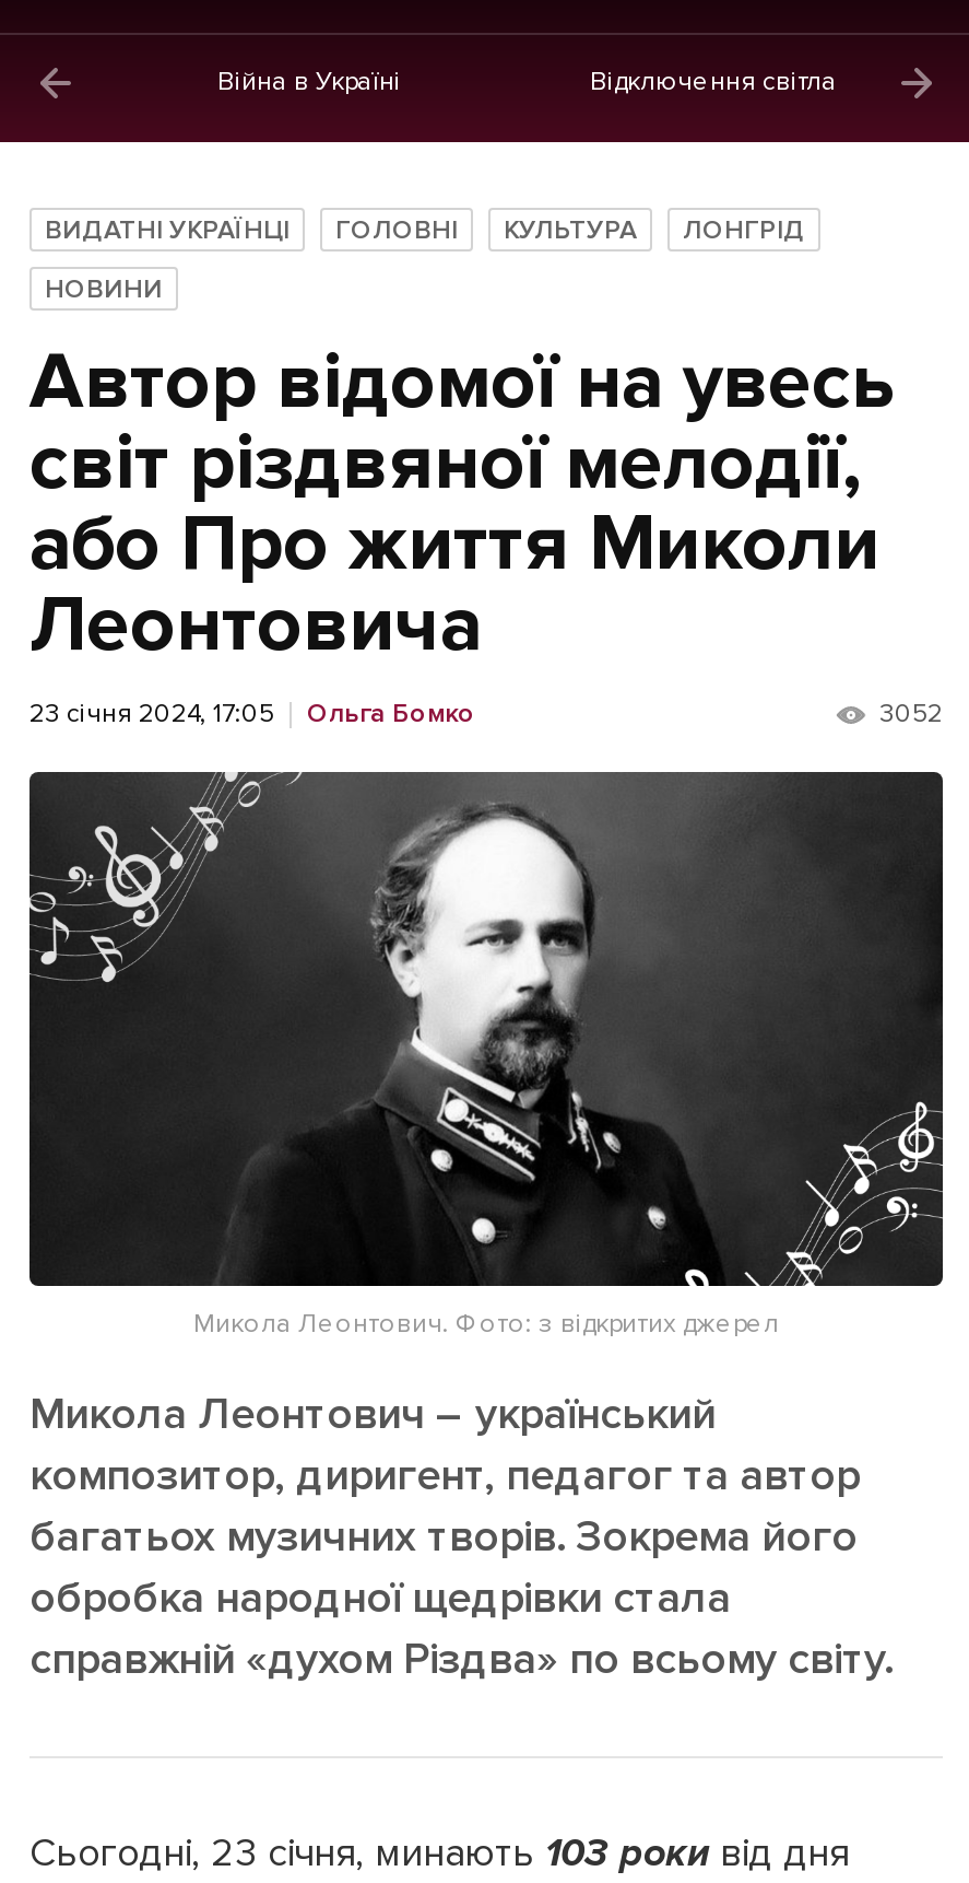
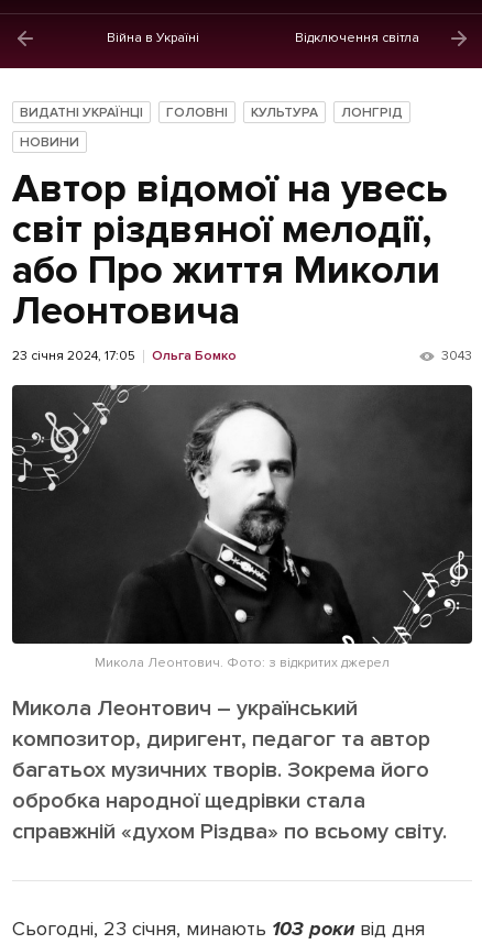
- 3052
+ 3043
